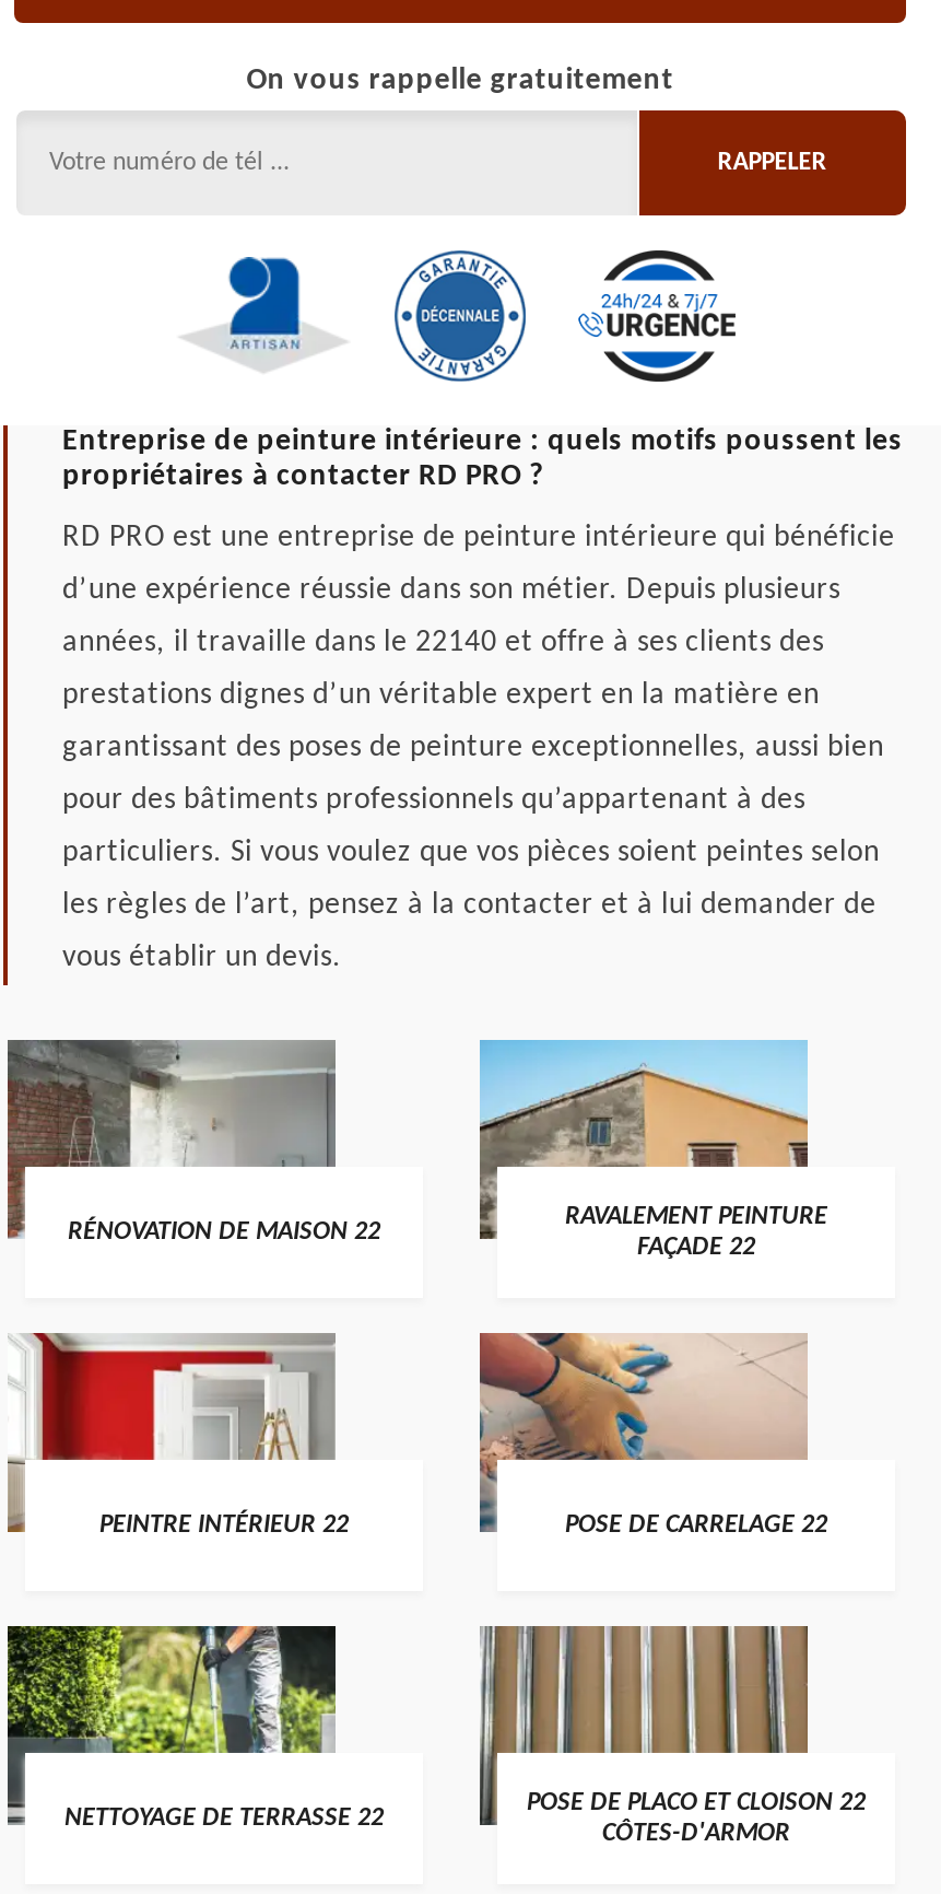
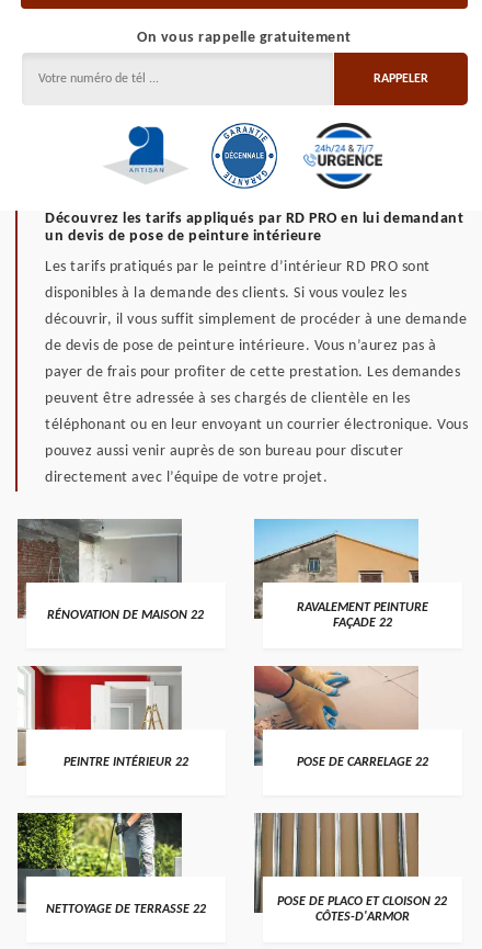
- Entreprise de peinture intérieure : quels motifs poussent les
- propriétaires à contacter RD PRO ?
+ Découvrez les tarifs appliqués par RD PRO en lui demandant
+ un devis de pose de peinture intérieure

- RD PRO est une entreprise de peinture intérieure qui bénéficie
+ Les tarifs pratiqués par le peintre d’intérieur RD PRO sont

- d’une expérience réussie dans son métier. Depuis plusieurs
+ disponibles à la demande des clients. Si vous voulez les

- années, il travaille dans le 22140 et offre à ses clients des
+ découvrir, il vous suffit simplement de procéder à une demande

- prestations dignes d’un véritable expert en la matière en
+ de devis de pose de peinture intérieure. Vous n’aurez pas à

- garantissant des poses de peinture exceptionnelles, aussi bien
+ payer de frais pour profiter de cette prestation. Les demandes

- pour des bâtiments professionnels qu’appartenant à des
+ peuvent être adressée à ses chargés de clientèle en les

- particuliers. Si vous voulez que vos pièces soient peintes selon
+ téléphonant ou en leur envoyant un courrier électronique. Vous

- les règles de l’art, pensez à la contacter et à lui demander de
+ pouvez aussi venir auprès de son bureau pour discuter

- vous établir un devis.
+ directement avec l’équipe de votre projet.
